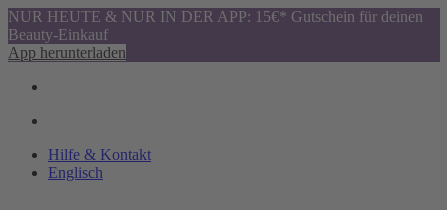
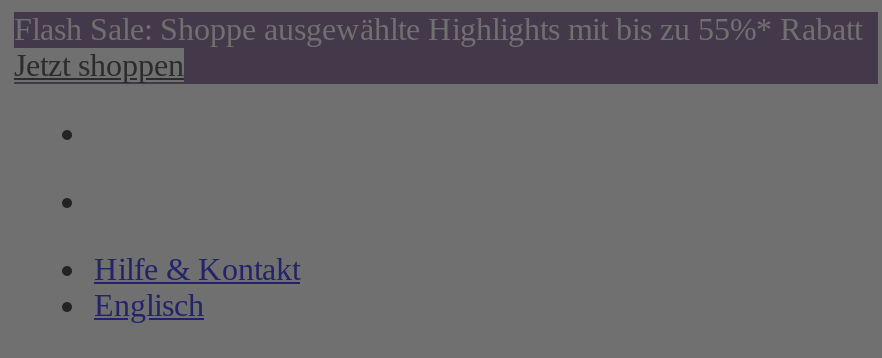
- NUR HEUTE & NUR IN DER APP: 15€* Gutschein für deinen
- Beauty-Einkauf
- App herunterladen
+ Flash Sale: Shoppe ausgewählte Highlights mit bis zu 55%* Rabatt
+ Jetzt shoppen
